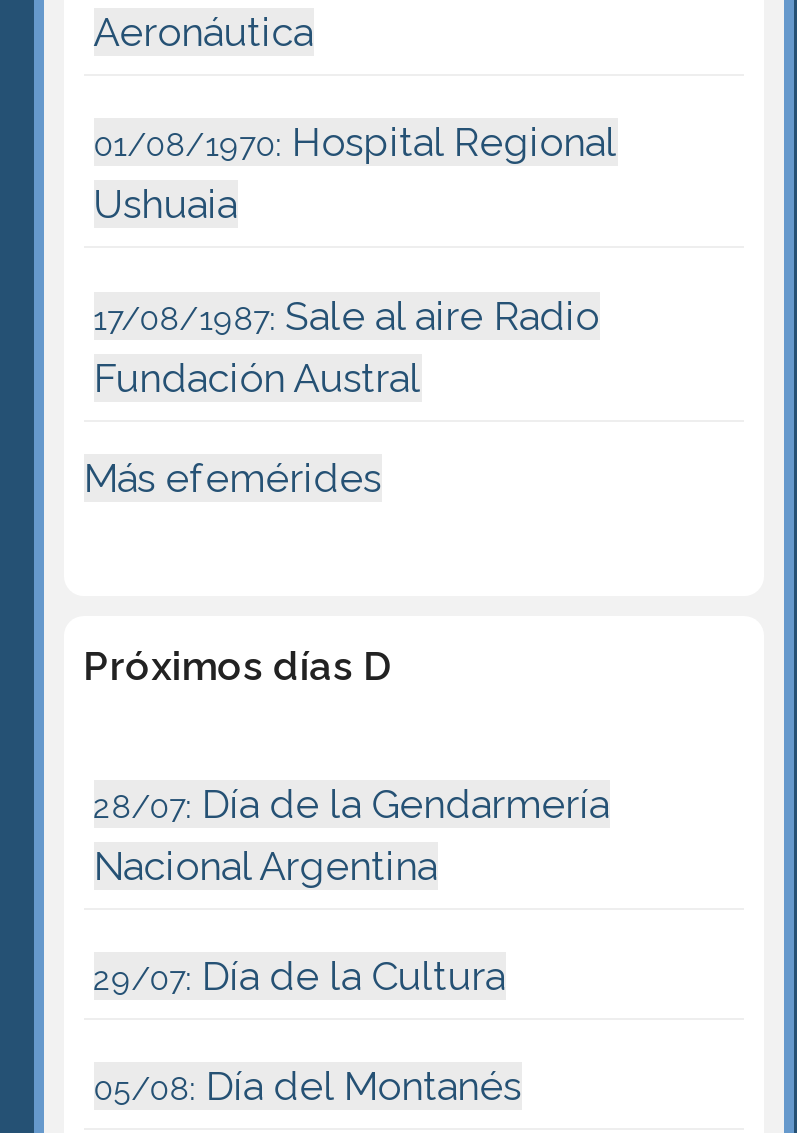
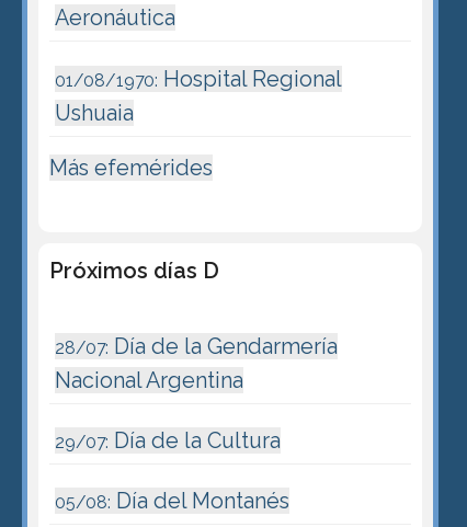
- 17/08/1987: Sale al aire Radio
- Fundación Austral
